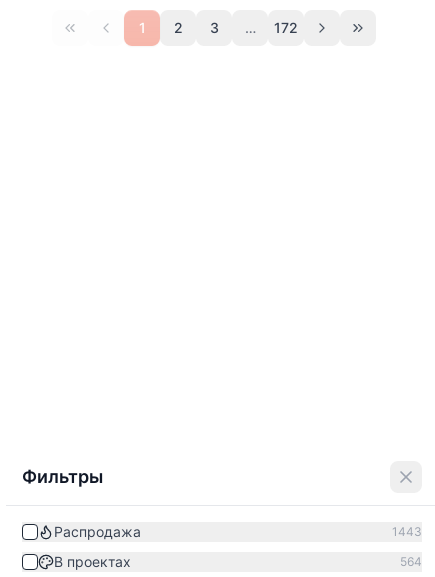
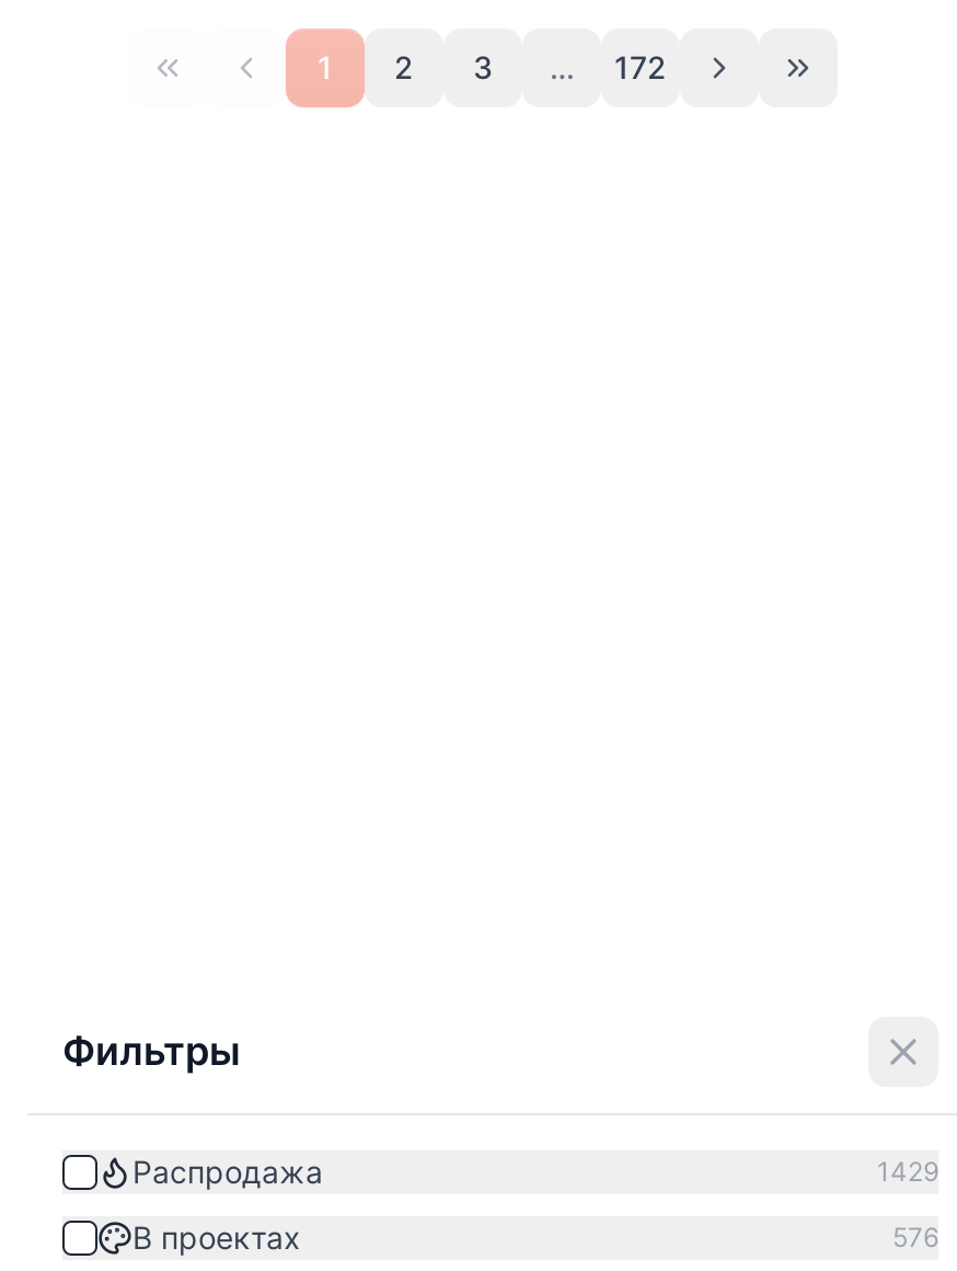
- 1443
+ 1429

- 564
+ 576
